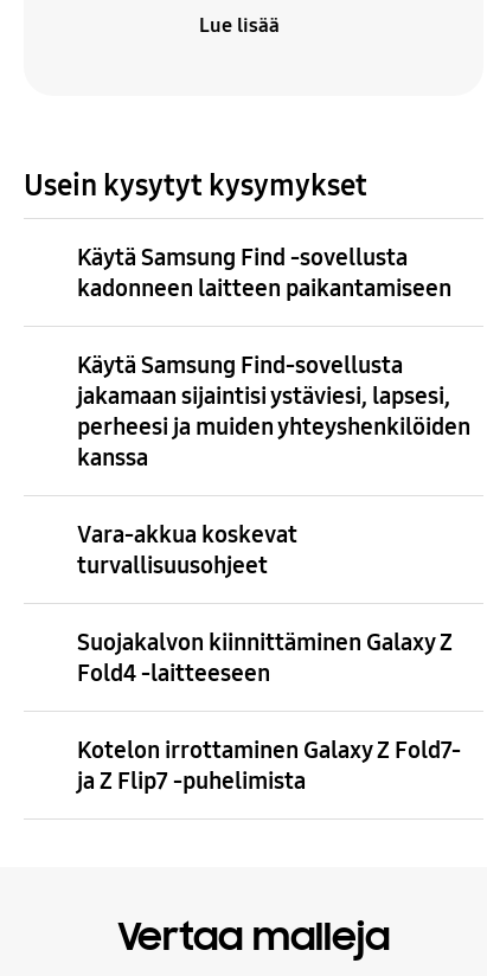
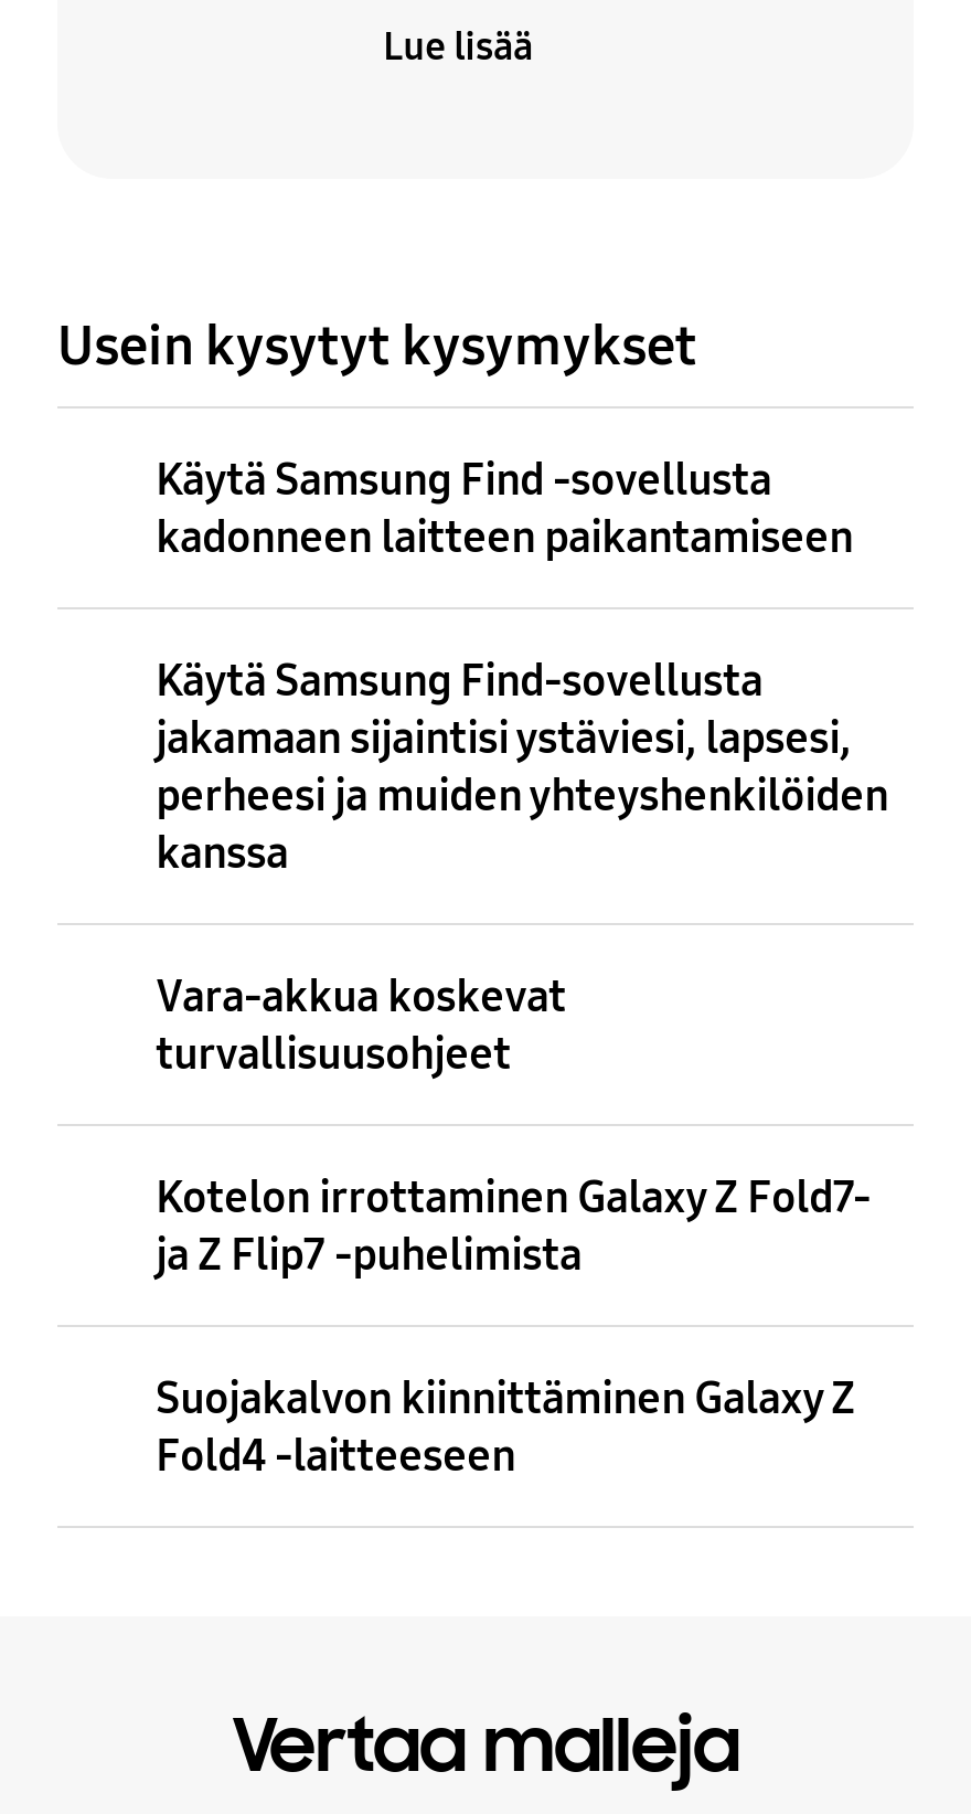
moved down: Suojakalvon kiinnittäminen Galaxy Z | Fold4 -laitteeseen

moved up: Kotelon irrottaminen Galaxy Z Fold7- | ja Z Flip7 -puhelimista
